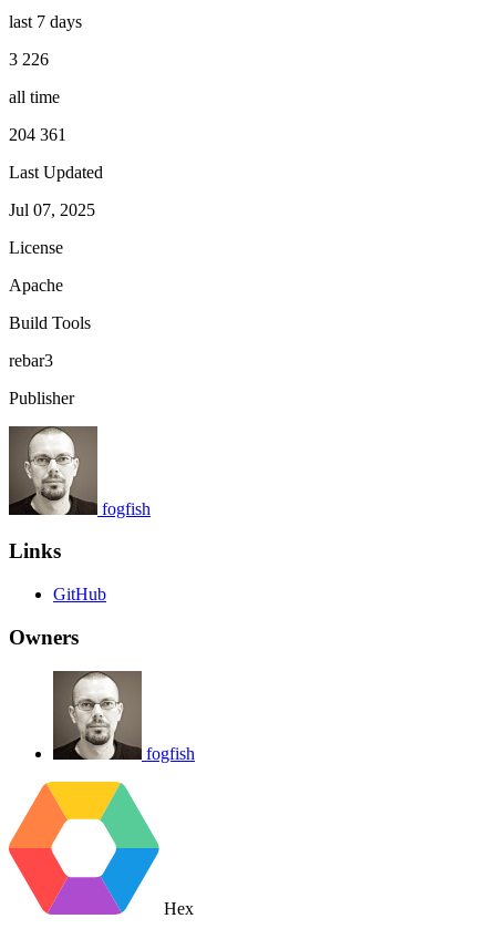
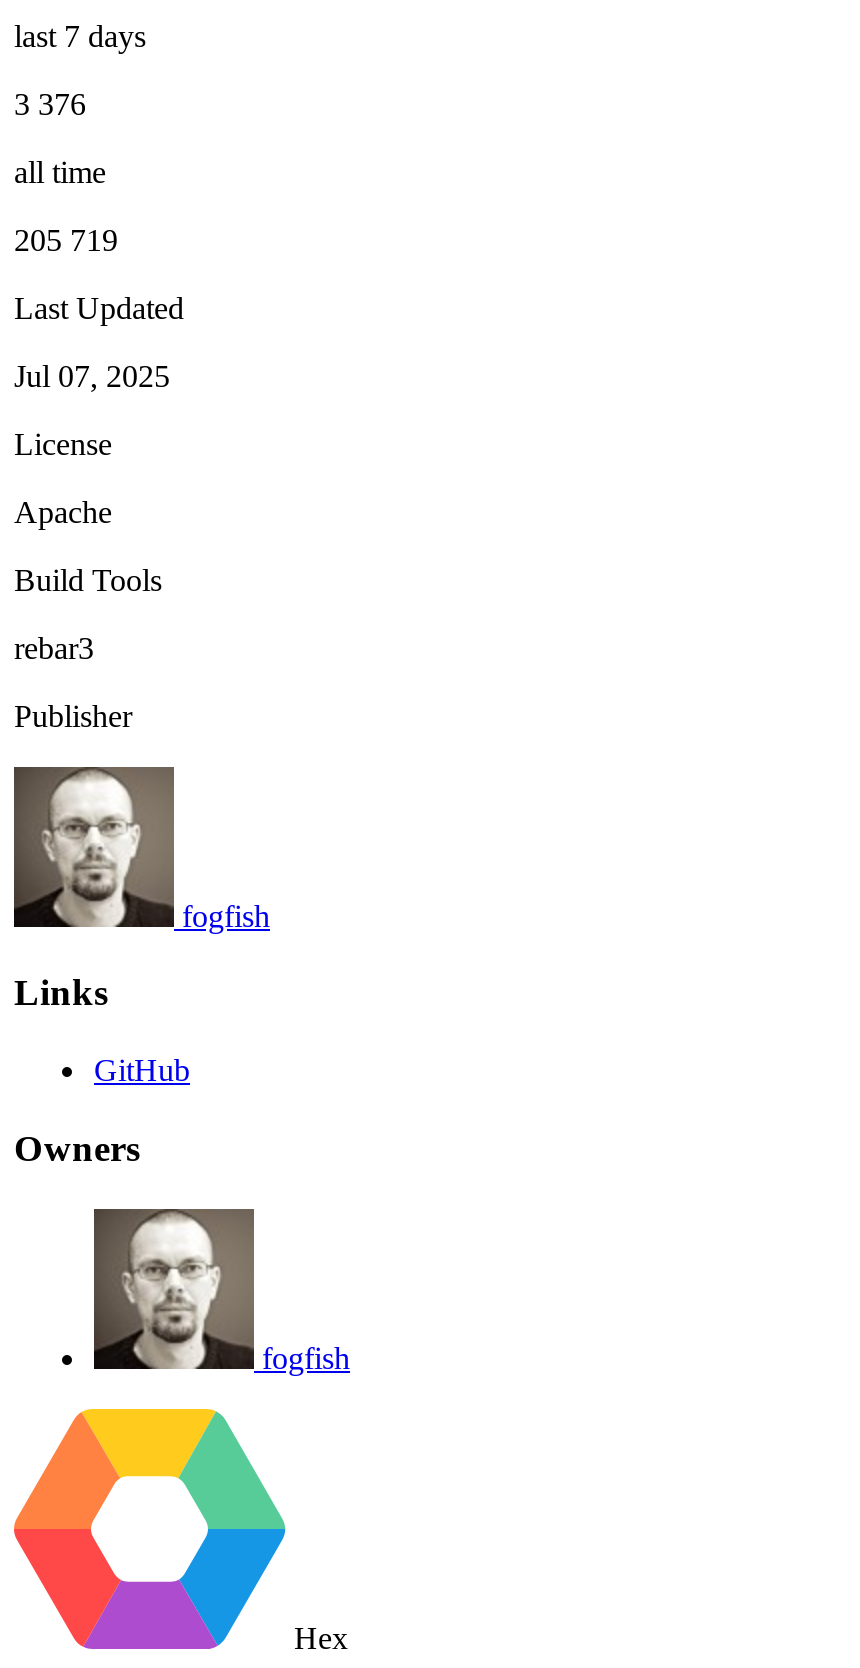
- 3 226
+ 3 376

- 204 361
+ 205 719
